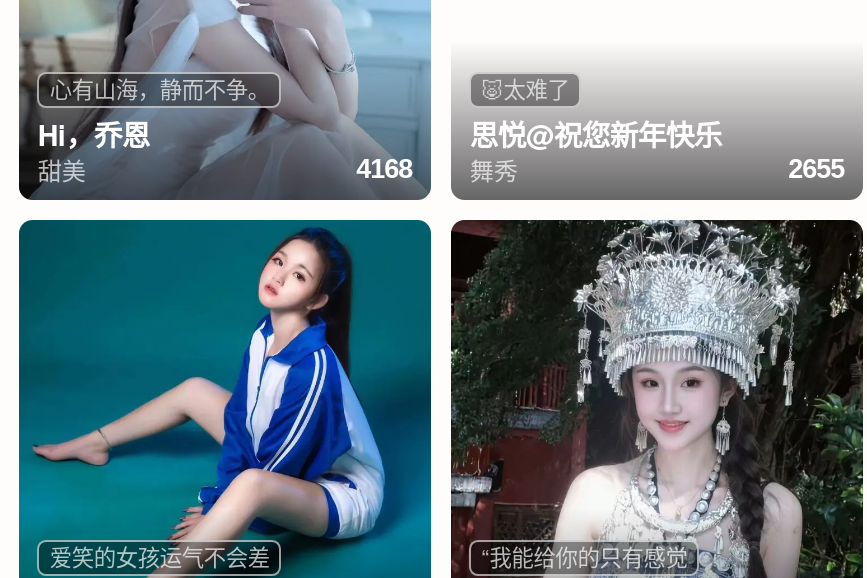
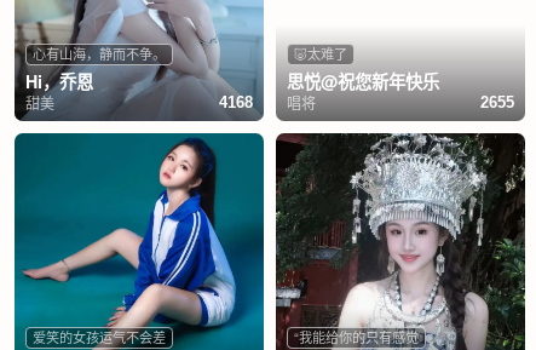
- 舞秀
+ 唱将
